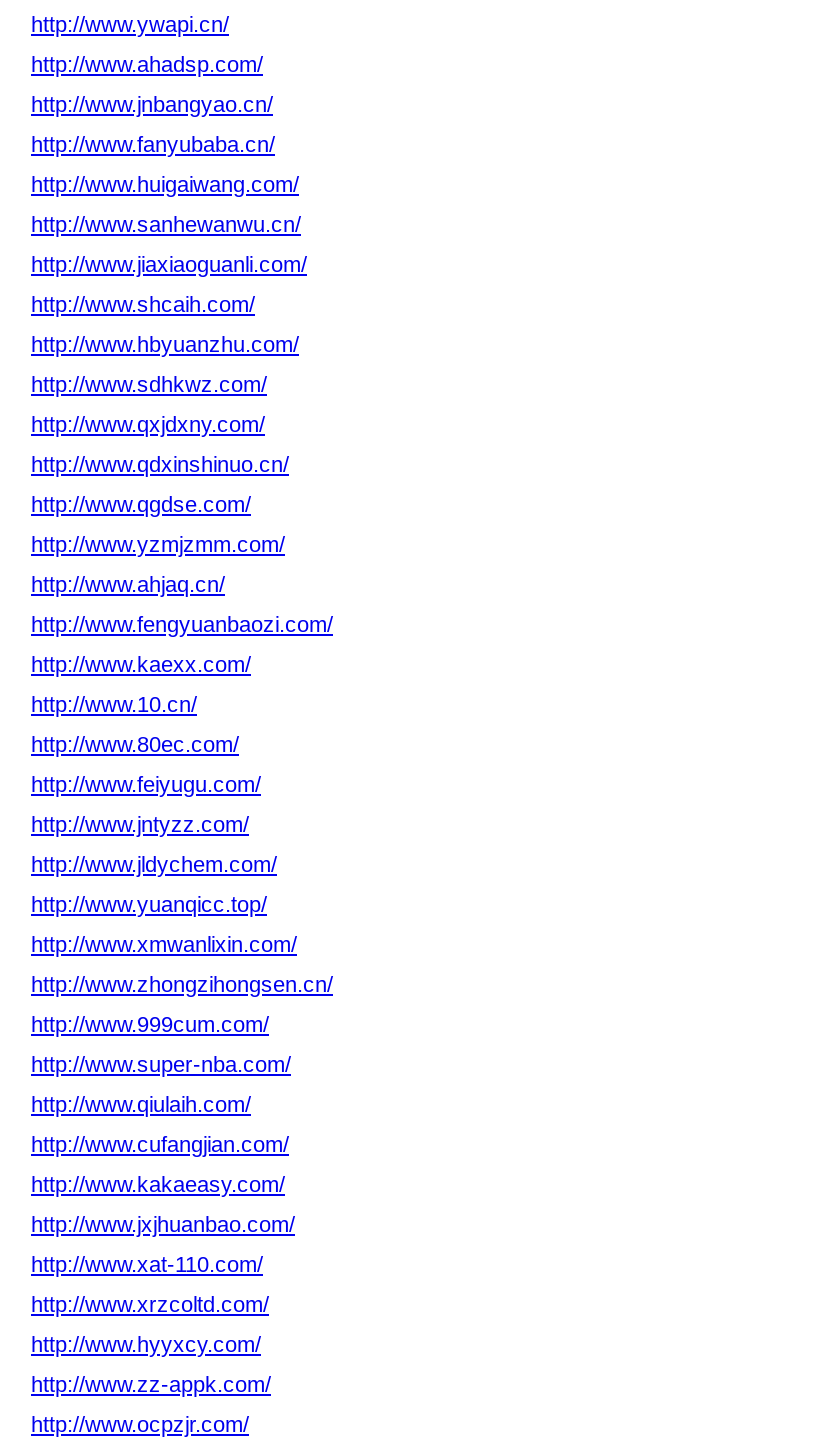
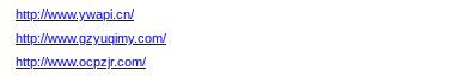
- http://www.ahadsp.com/
- http://www.jnbangyao.cn/
- http://www.fanyubaba.cn/
- http://www.huigaiwang.com/
- http://www.sanhewanwu.cn/
- http://www.jiaxiaoguanli.com/
- http://www.shcaih.com/
- http://www.hbyuanzhu.com/
- http://www.sdhkwz.com/
- http://www.qxjdxny.com/
- http://www.qdxinshinuo.cn/
- http://www.qgdse.com/
- http://www.yzmjzmm.com/
- http://www.ahjaq.cn/
- http://www.fengyuanbaozi.com/
- http://www.kaexx.com/
- http://www.10.cn/
- http://www.80ec.com/
- http://www.feiyugu.com/
- http://www.jntyzz.com/
- http://www.jldychem.com/
- http://www.yuanqicc.top/
- http://www.xmwanlixin.com/
- http://www.zhongzihongsen.cn/
- http://www.999cum.com/
- http://www.super-nba.com/
- http://www.qiulaih.com/
- http://www.cufangjian.com/
- http://www.kakaeasy.com/
- http://www.jxjhuanbao.com/
- http://www.xat-110.com/
- http://www.xrzcoltd.com/
- http://www.hyyxcy.com/
- http://www.zz-appk.com/
+ http://www.gzyuqimy.com/
